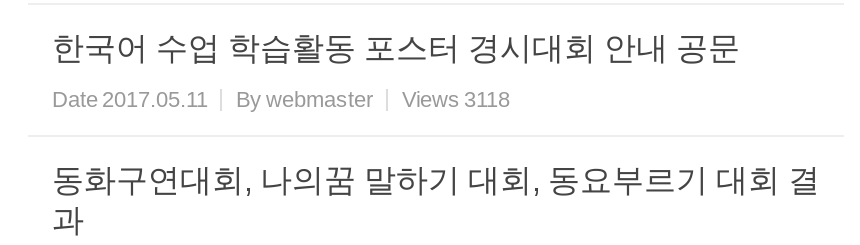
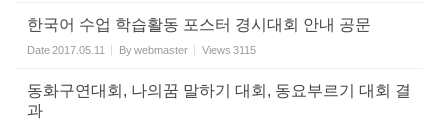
- Date 2017.05.11 By webmaster Views 3118
+ Date 2017.05.11 By webmaster Views 3115
